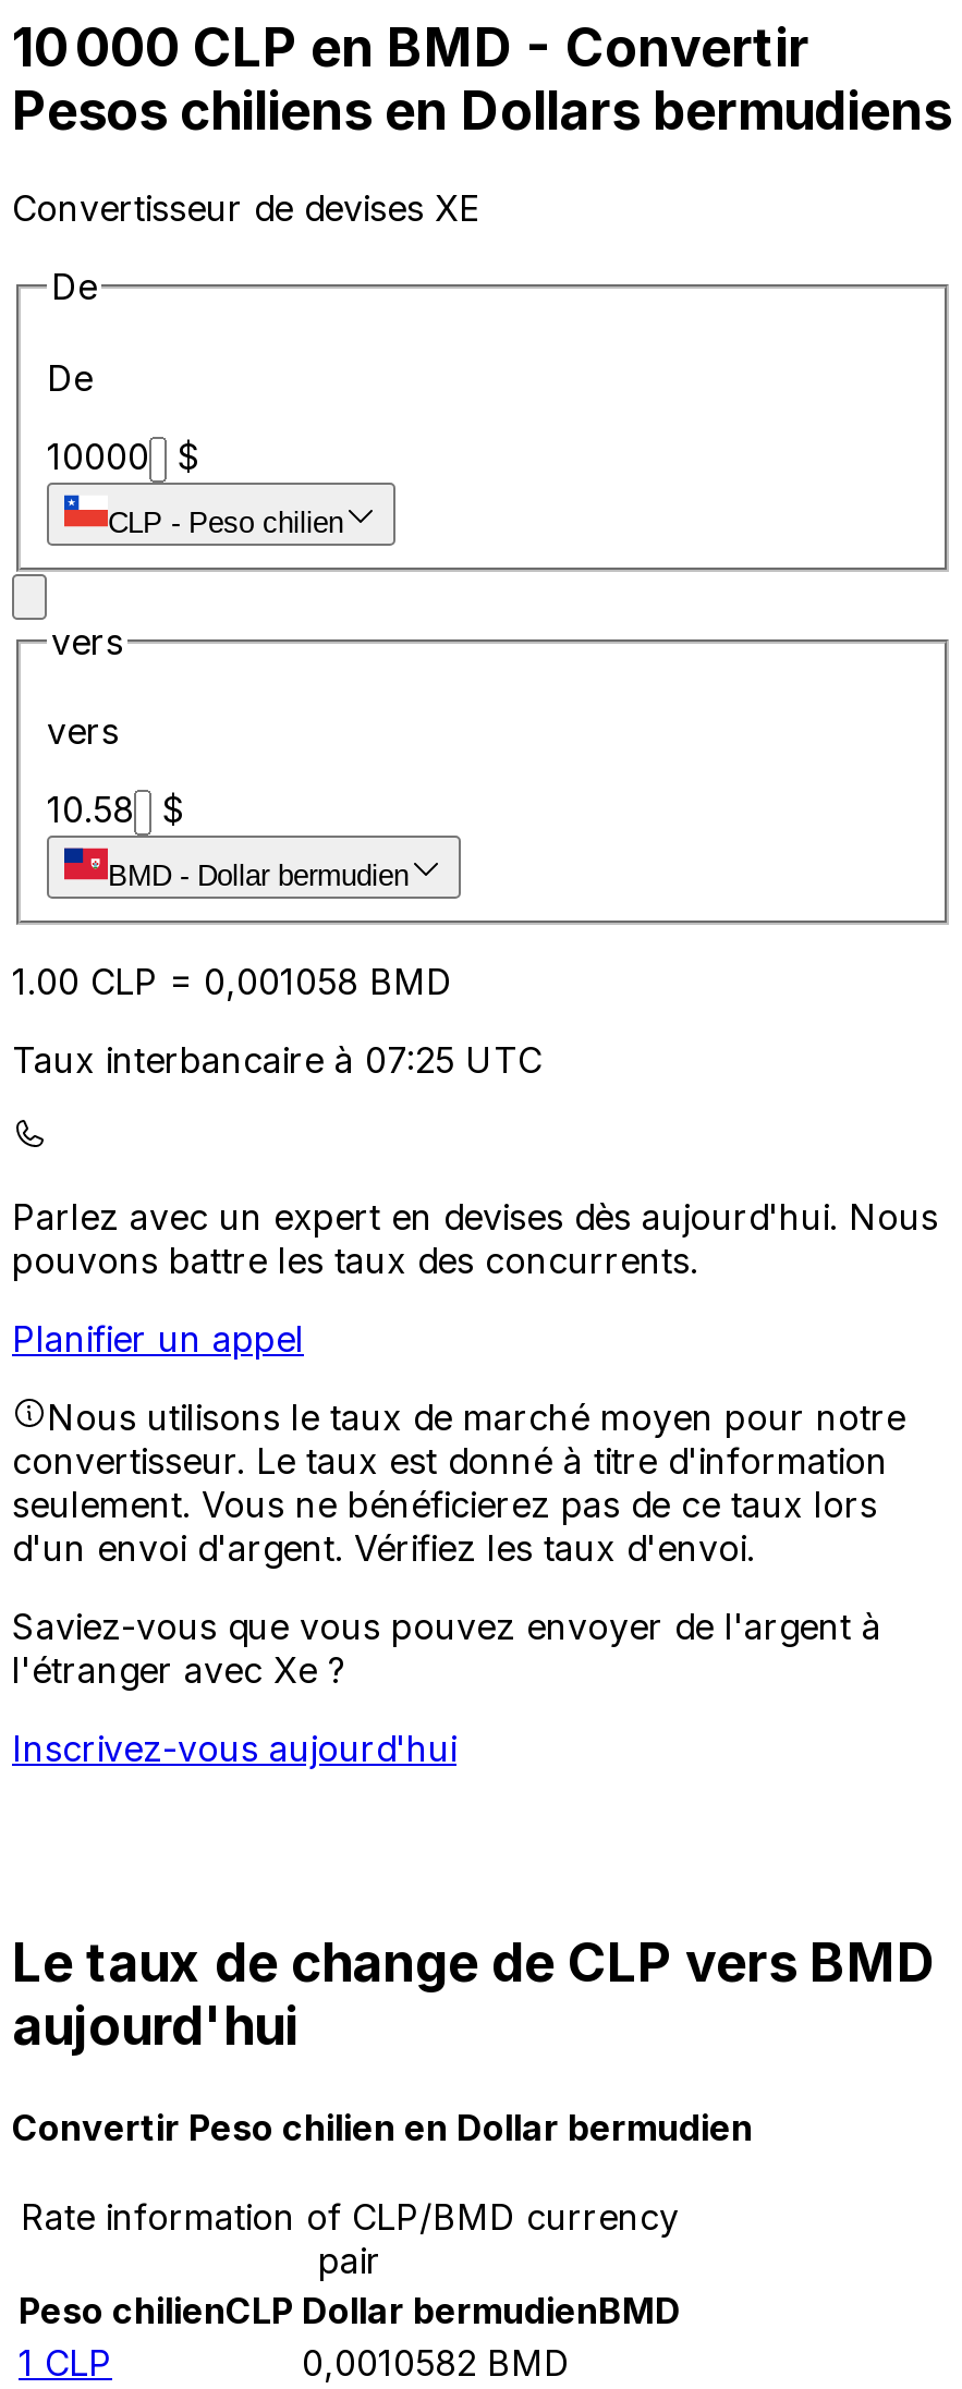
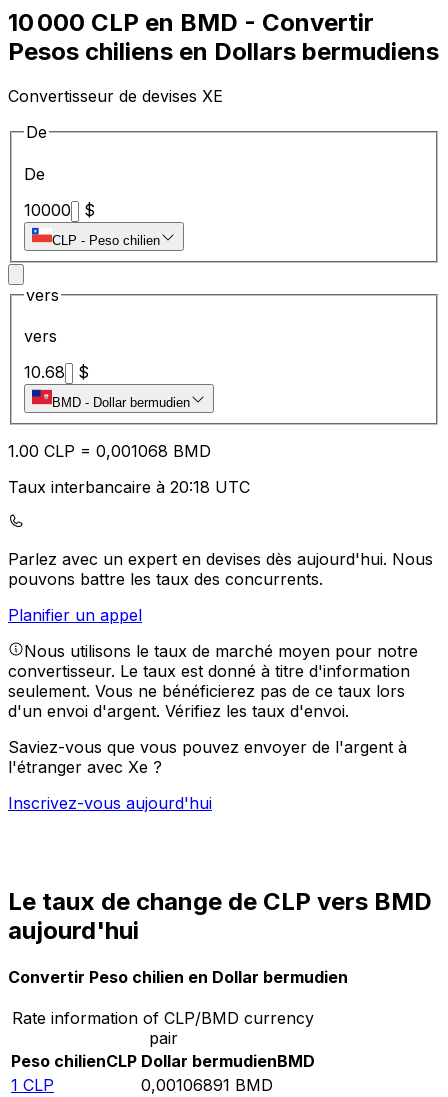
- 10.58 $
+ 10.68 $

- 1.00 CLP = 0,001058 BMD
+ 1.00 CLP = 0,001068 BMD

- Taux interbancaire à 07:25 UTC
+ Taux interbancaire à 20:18 UTC

- 0,0010582 BMD
+ 0,00106891 BMD
